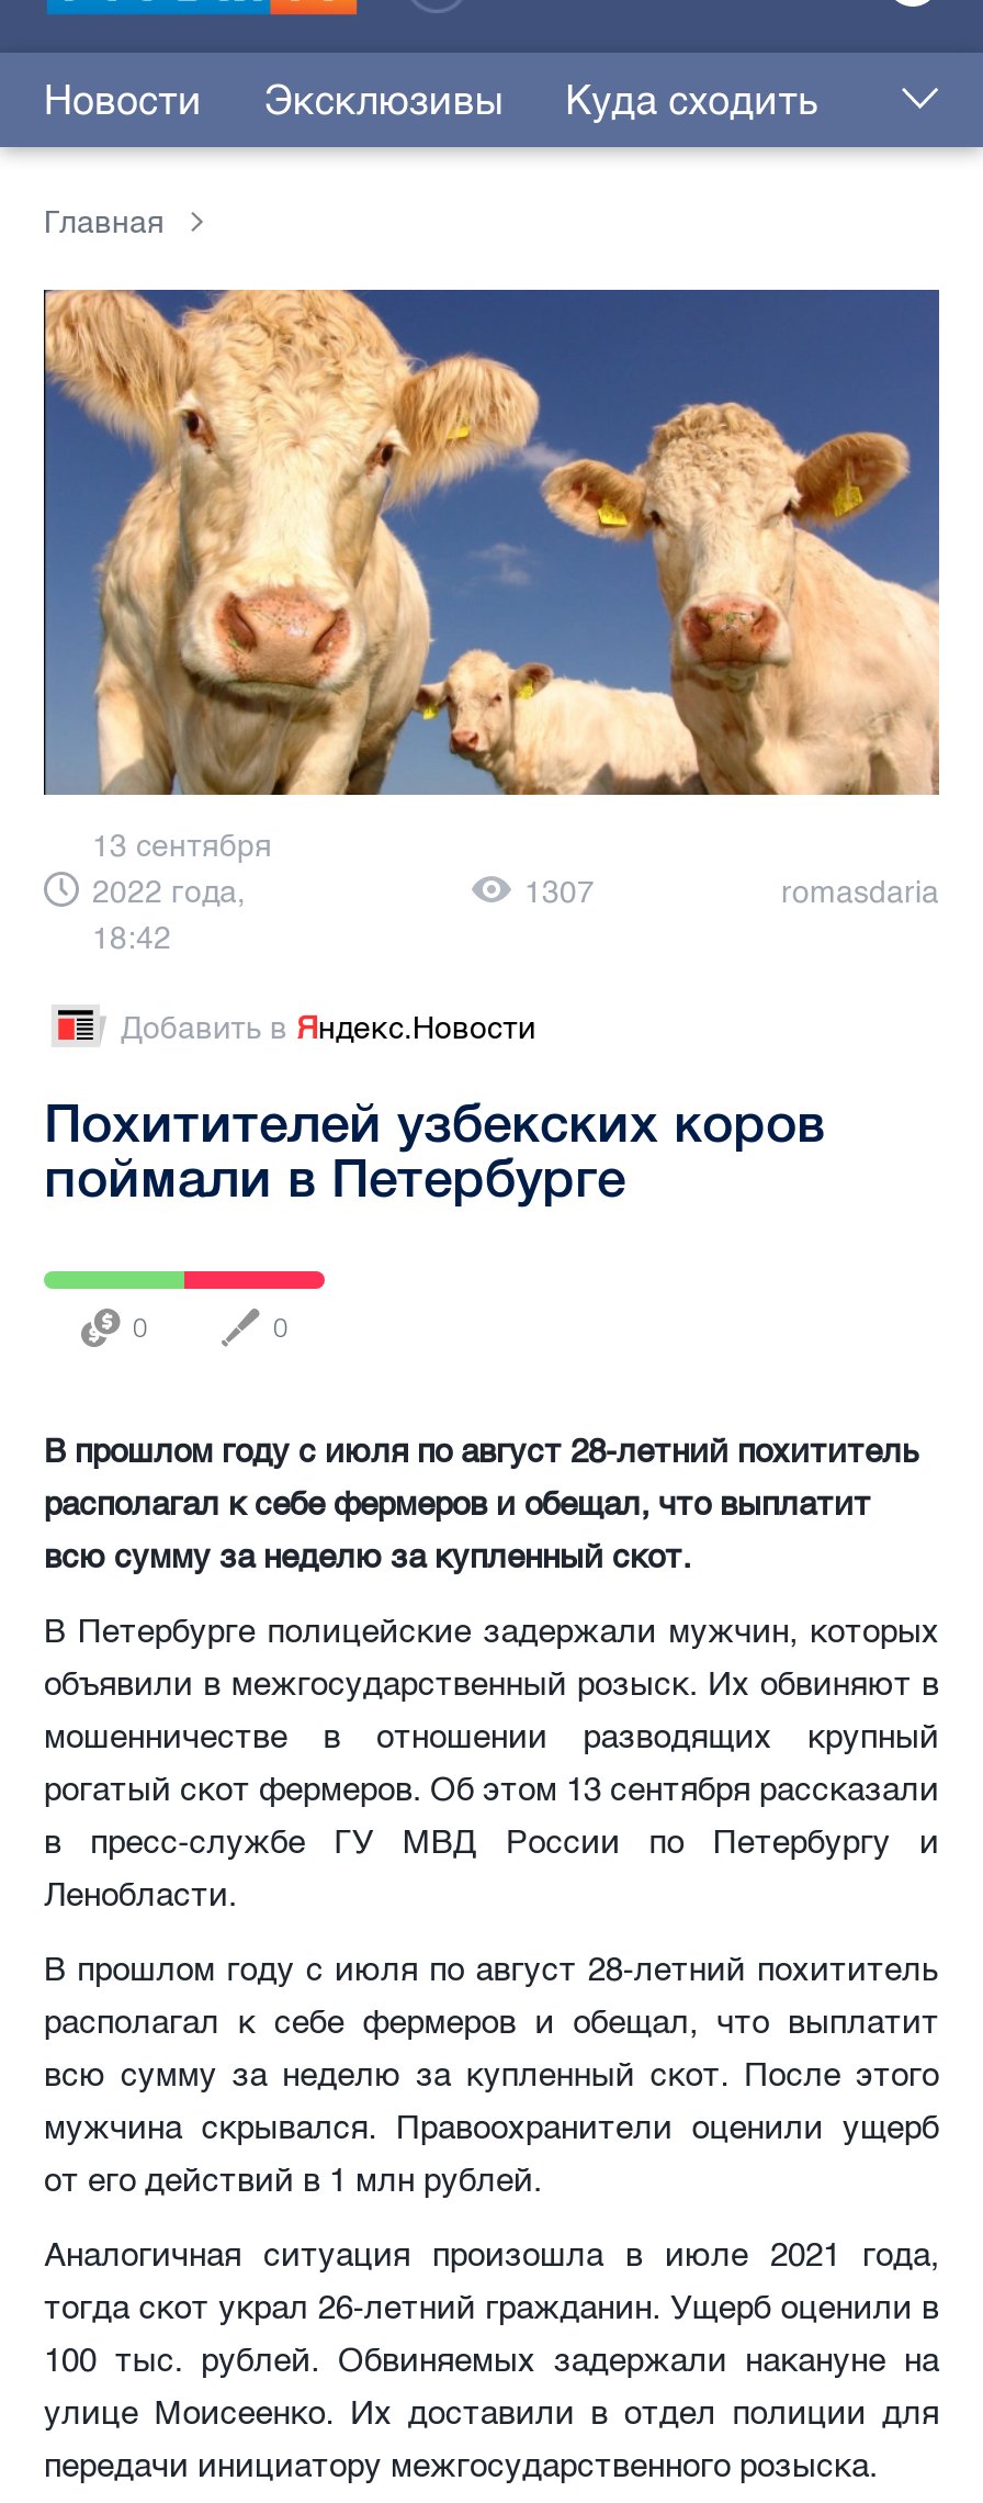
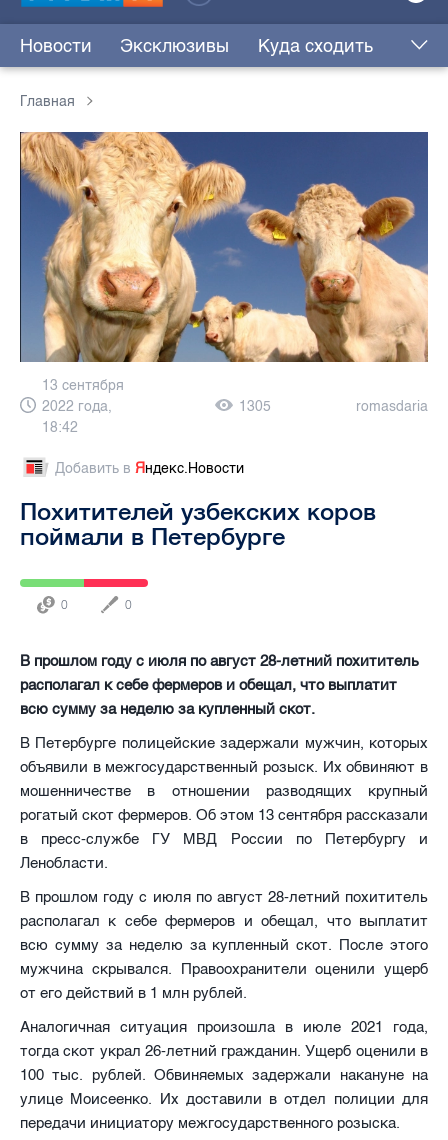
- 1307
+ 1305
